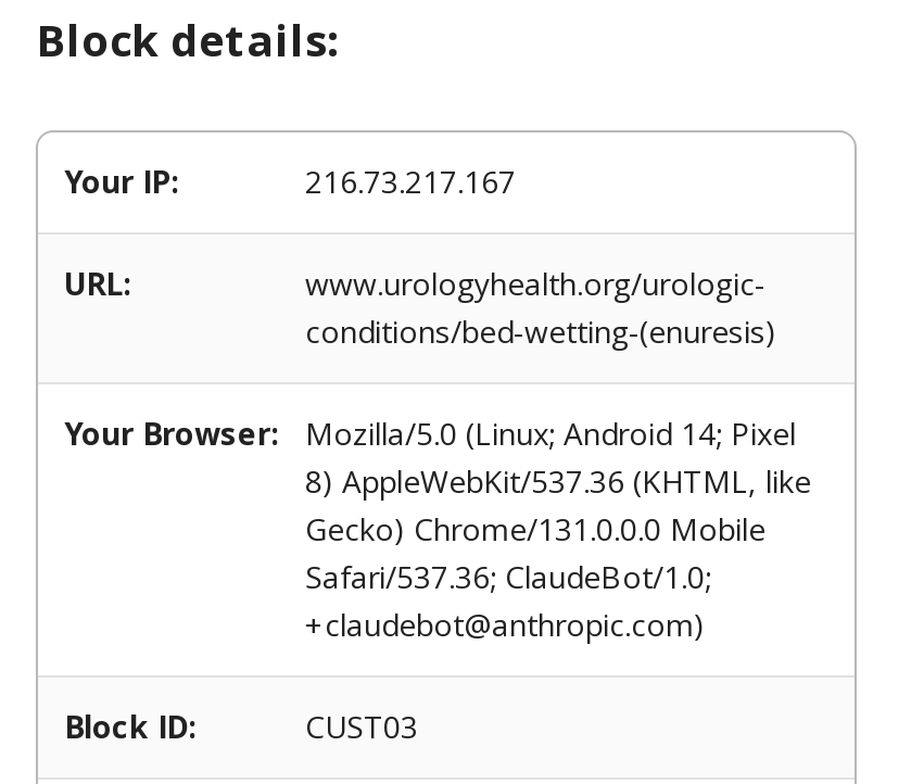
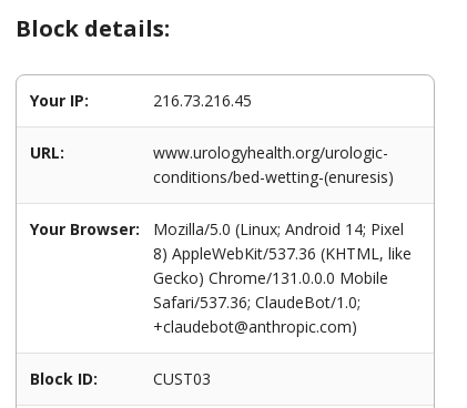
- 216.73.217.167
+ 216.73.216.45
